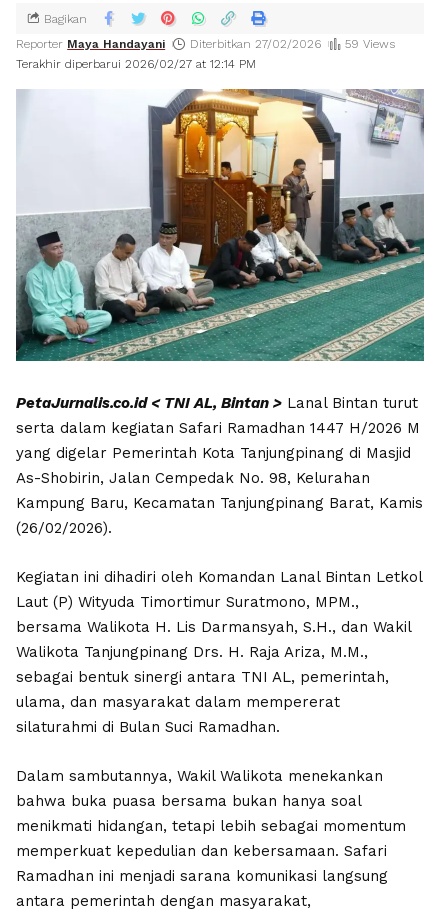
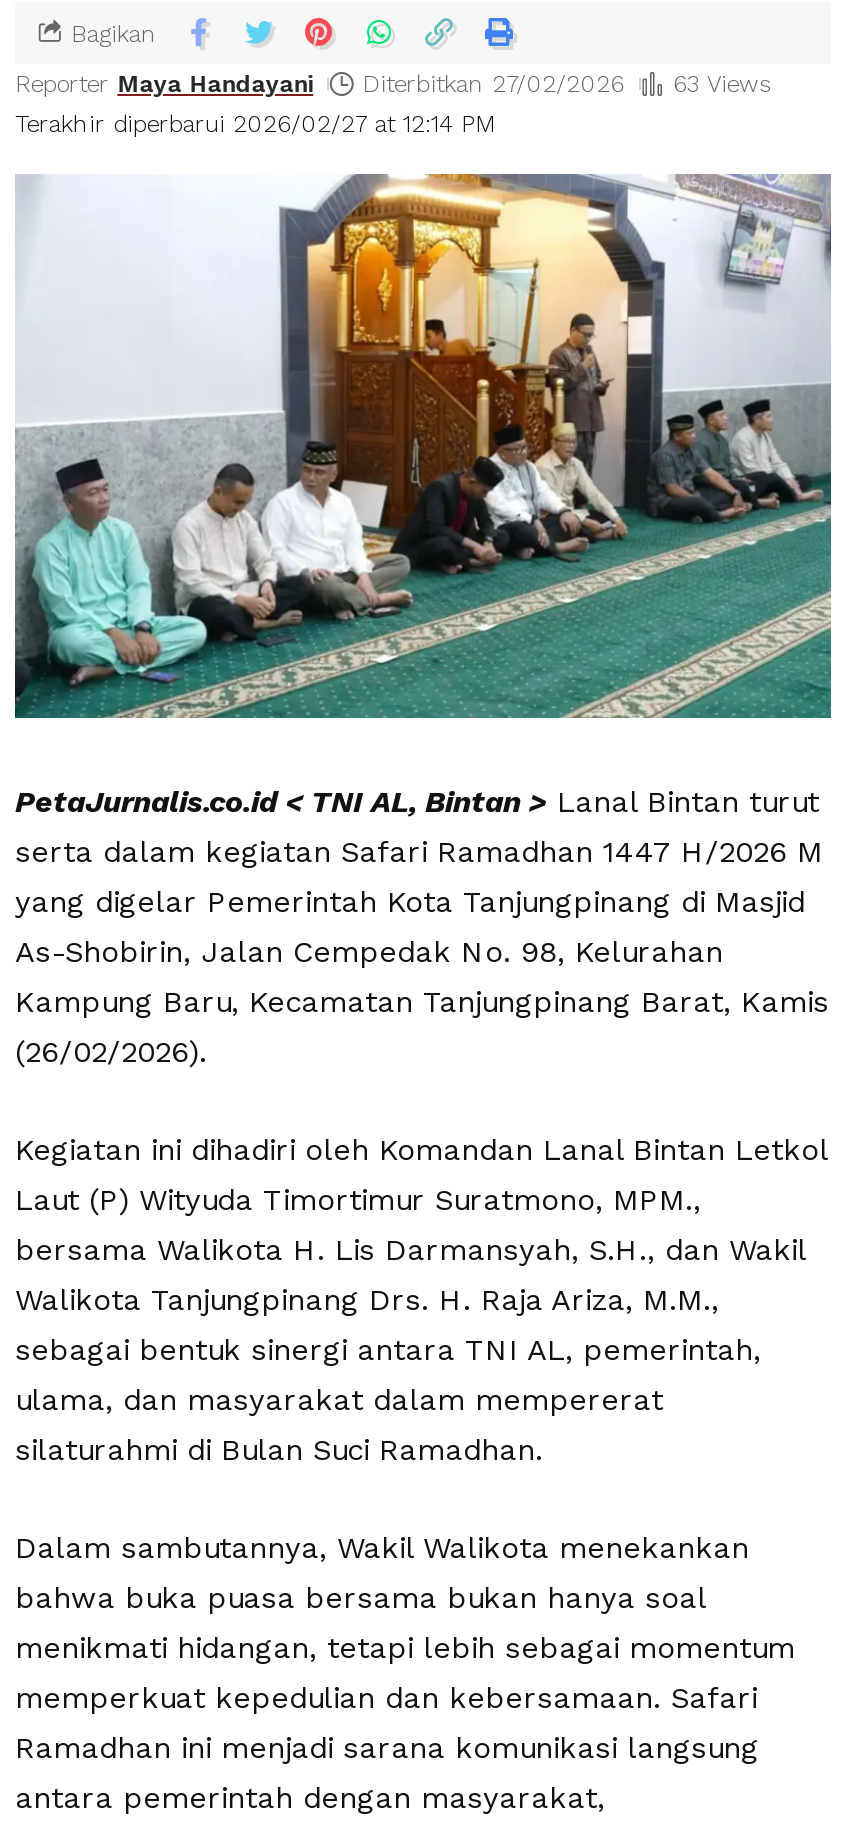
- Reporter Maya Handayani Diterbitkan 27/02/2026 59 Views
+ Reporter Maya Handayani Diterbitkan 27/02/2026 63 Views
